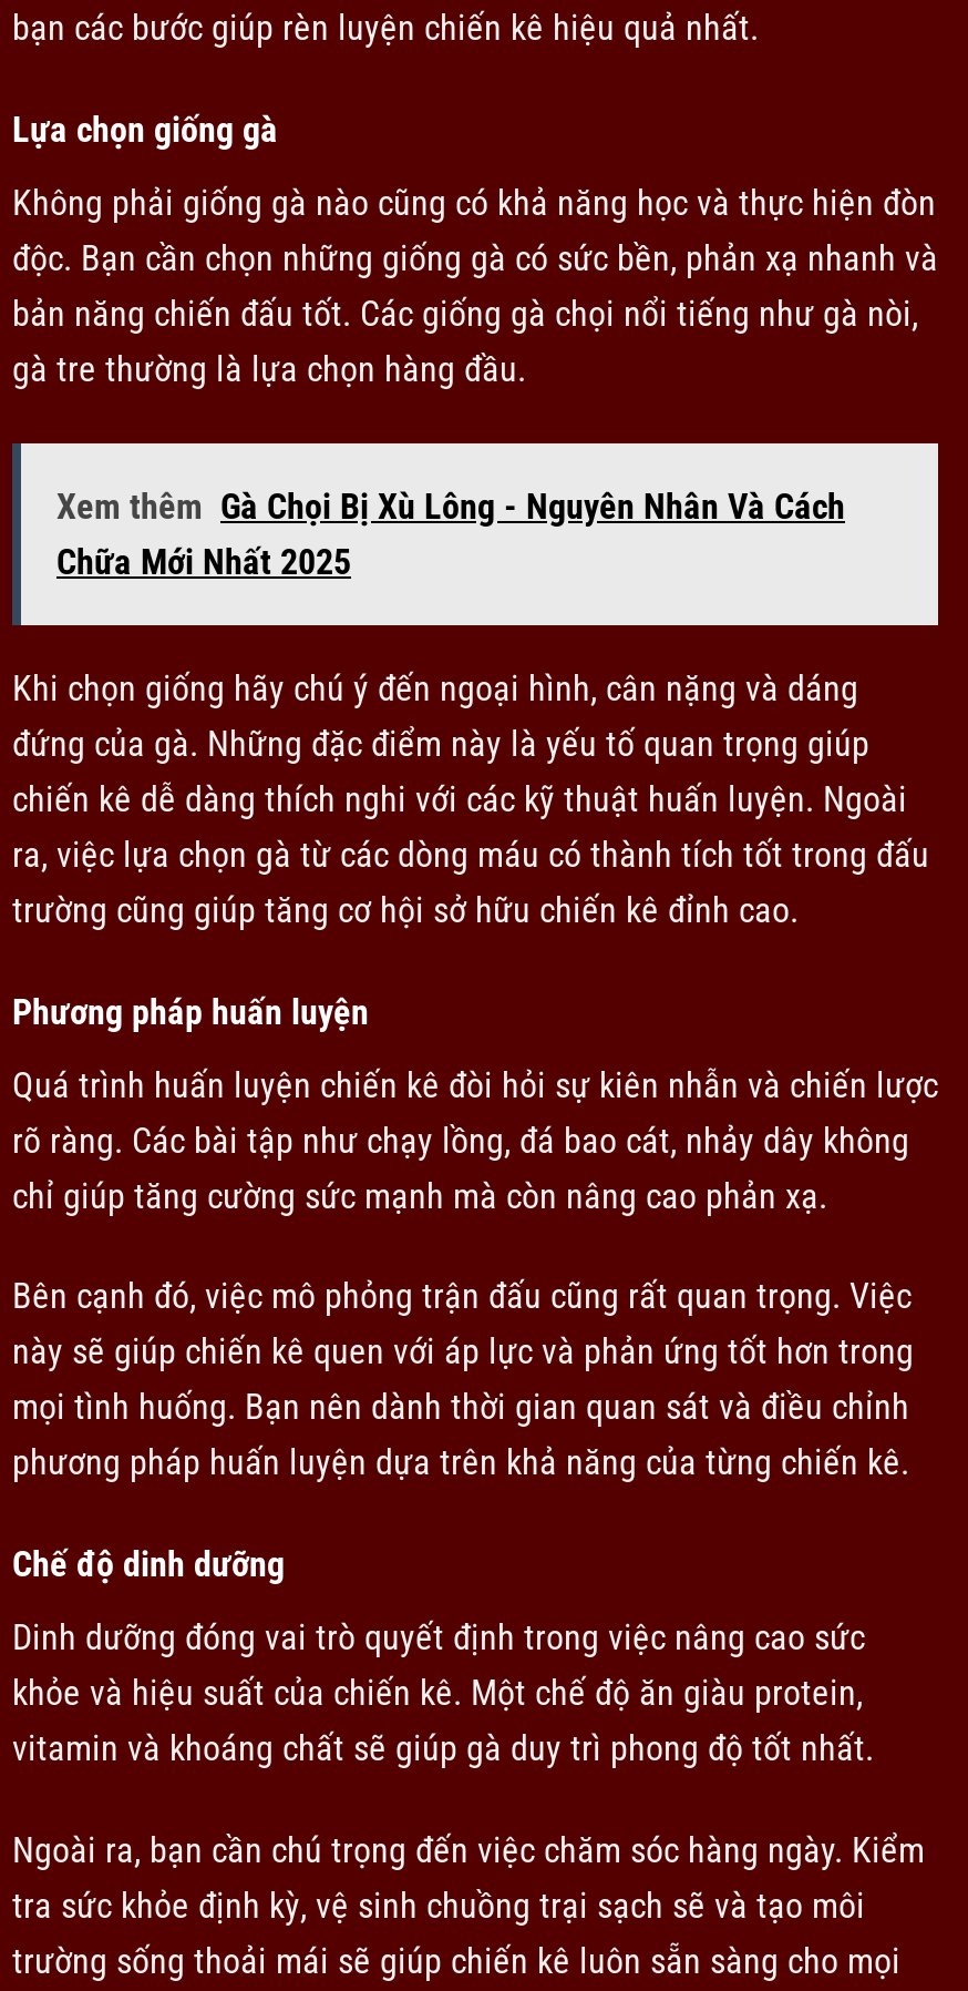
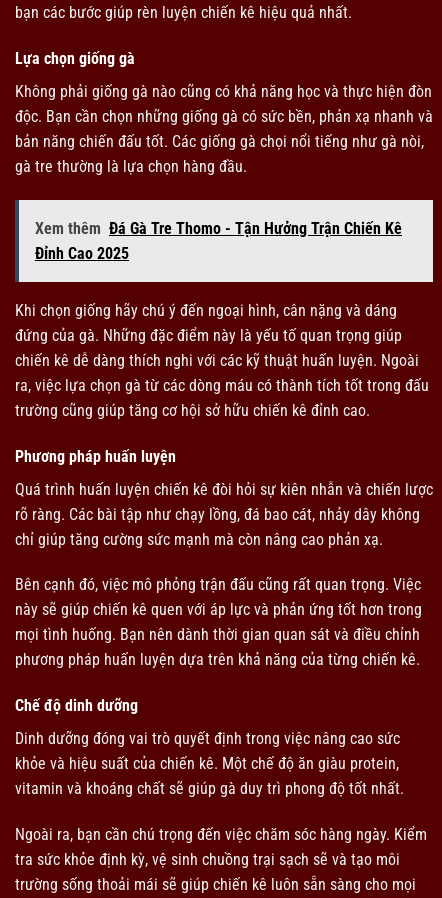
- Xem thêm Gà Chọi Bị Xù Lông - Nguyên Nhân Và Cách
- Chữa Mới Nhất 2025
+ Xem thêm Đá Gà Tre Thomo - Tận Hưởng Trận Chiến Kê
+ Đỉnh Cao 2025
